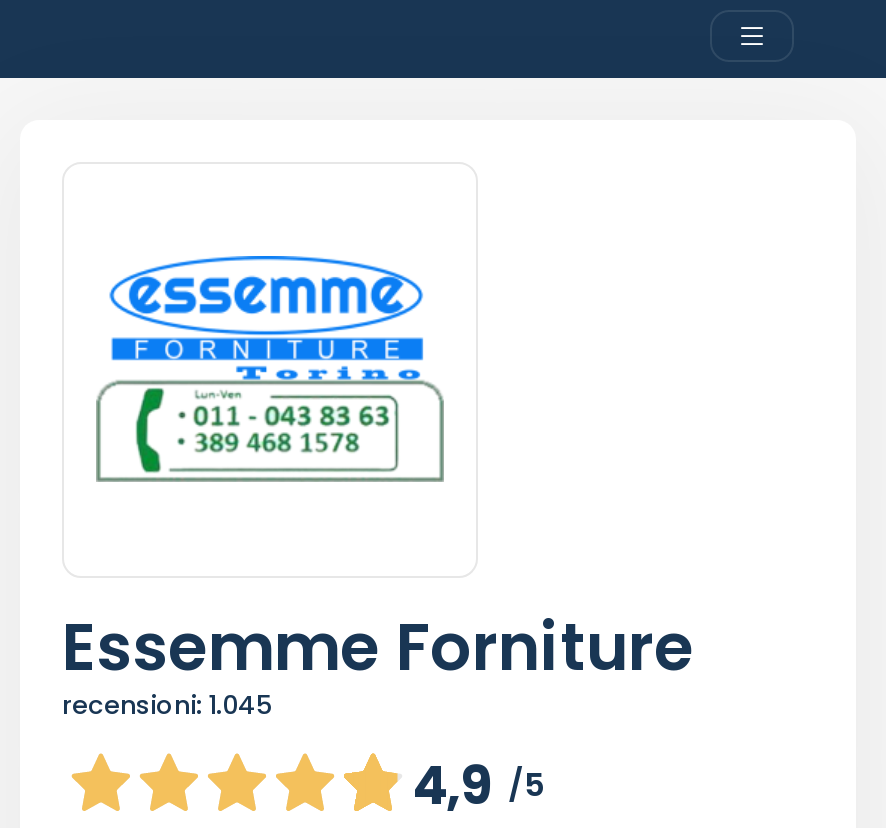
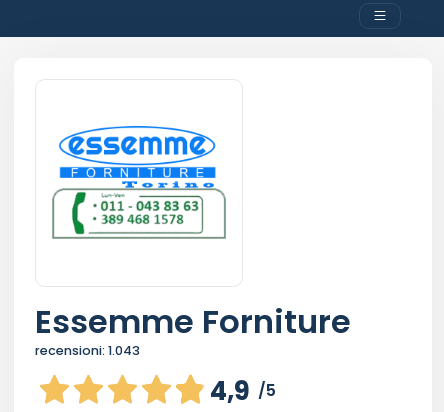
- recensioni: 1.045
+ recensioni: 1.043
